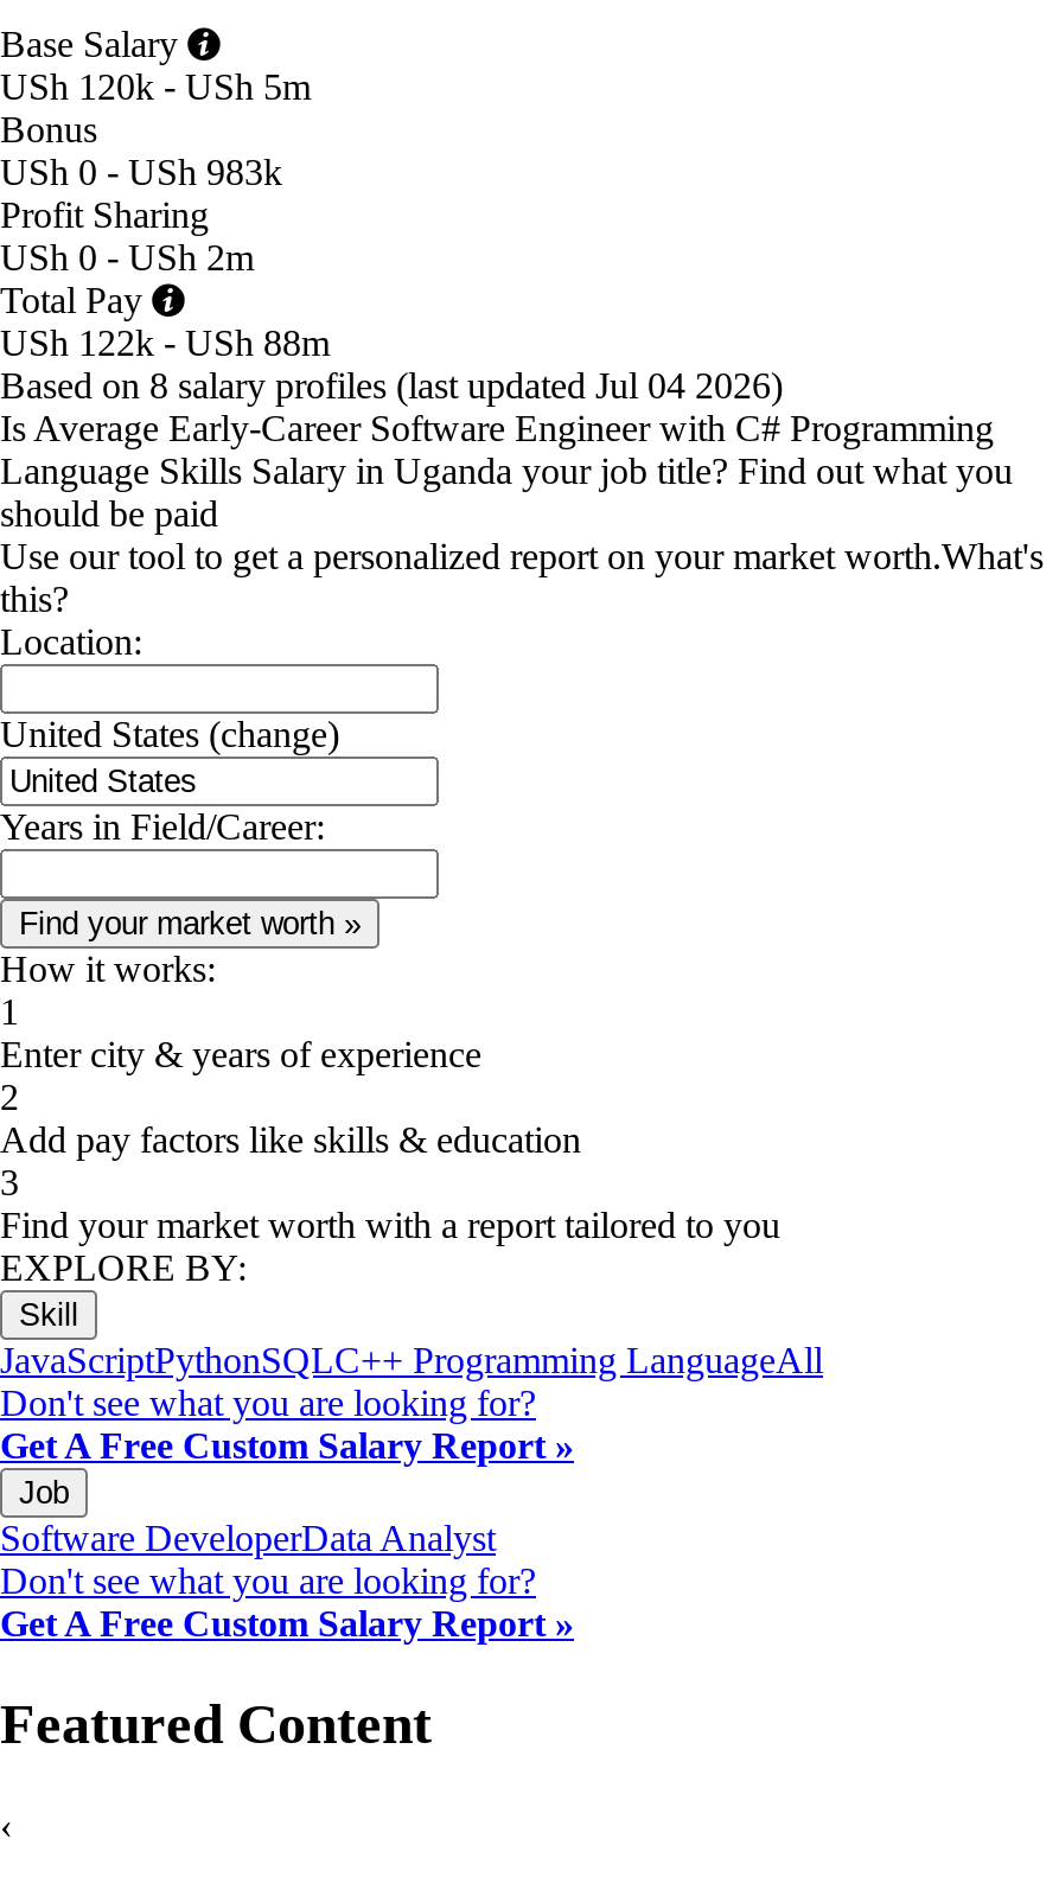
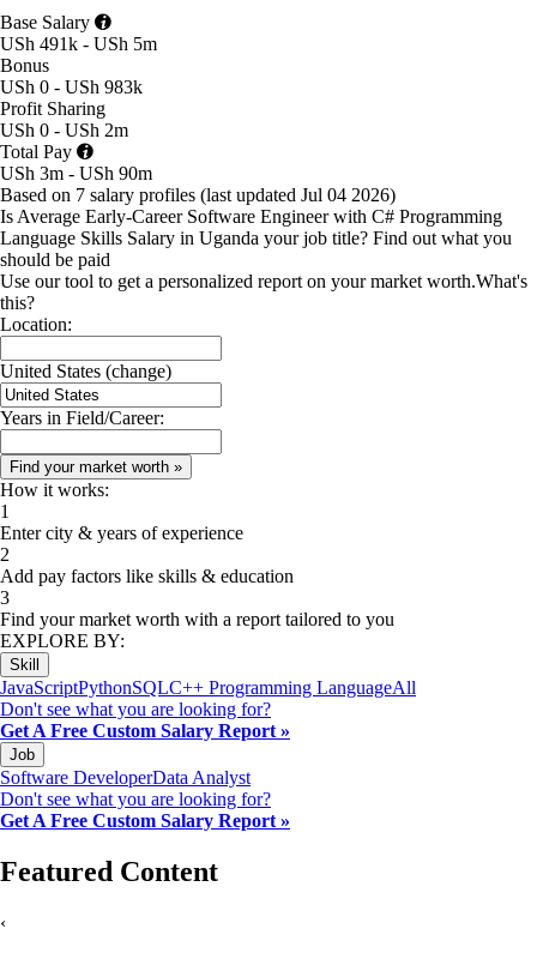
- USh 120k - USh 5m
+ USh 491k - USh 5m

- USh 122k - USh 88m
+ USh 3m - USh 90m

- Based on 8 salary profiles (last updated Jul 04 2026)
+ Based on 7 salary profiles (last updated Jul 04 2026)
